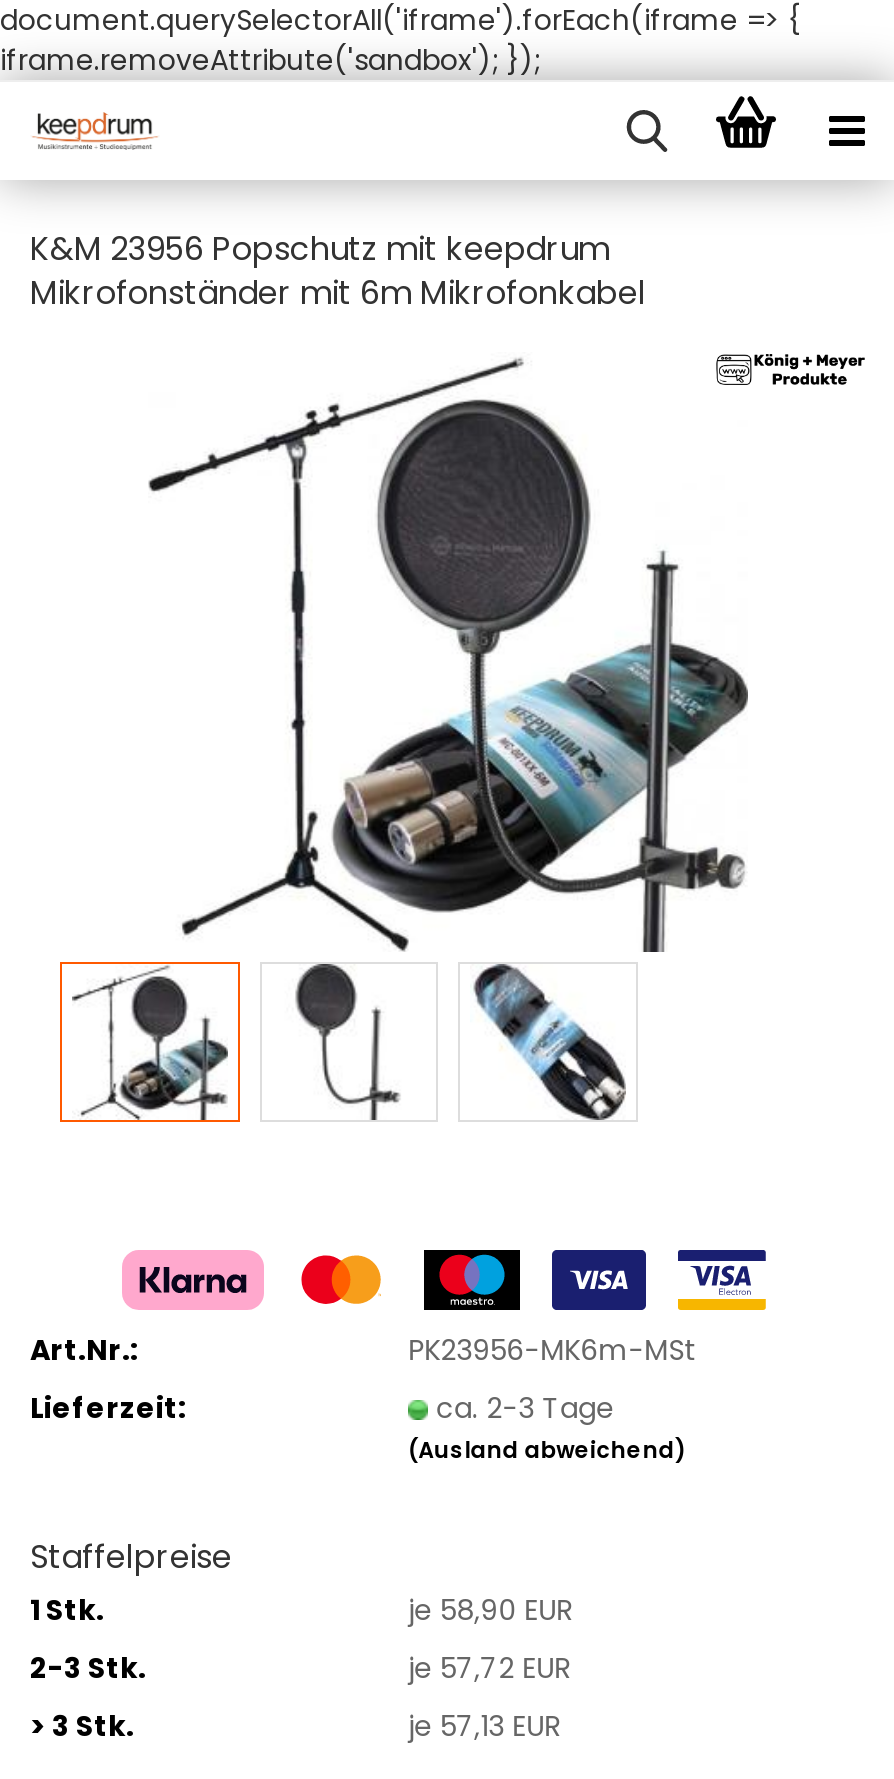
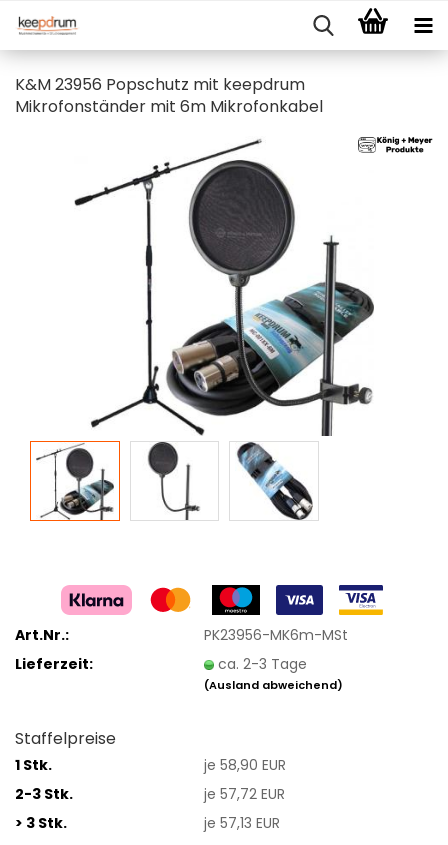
- document.querySelectorAll('iframe').forEach(iframe => {
- iframe.removeAttribute('sandbox'); });
